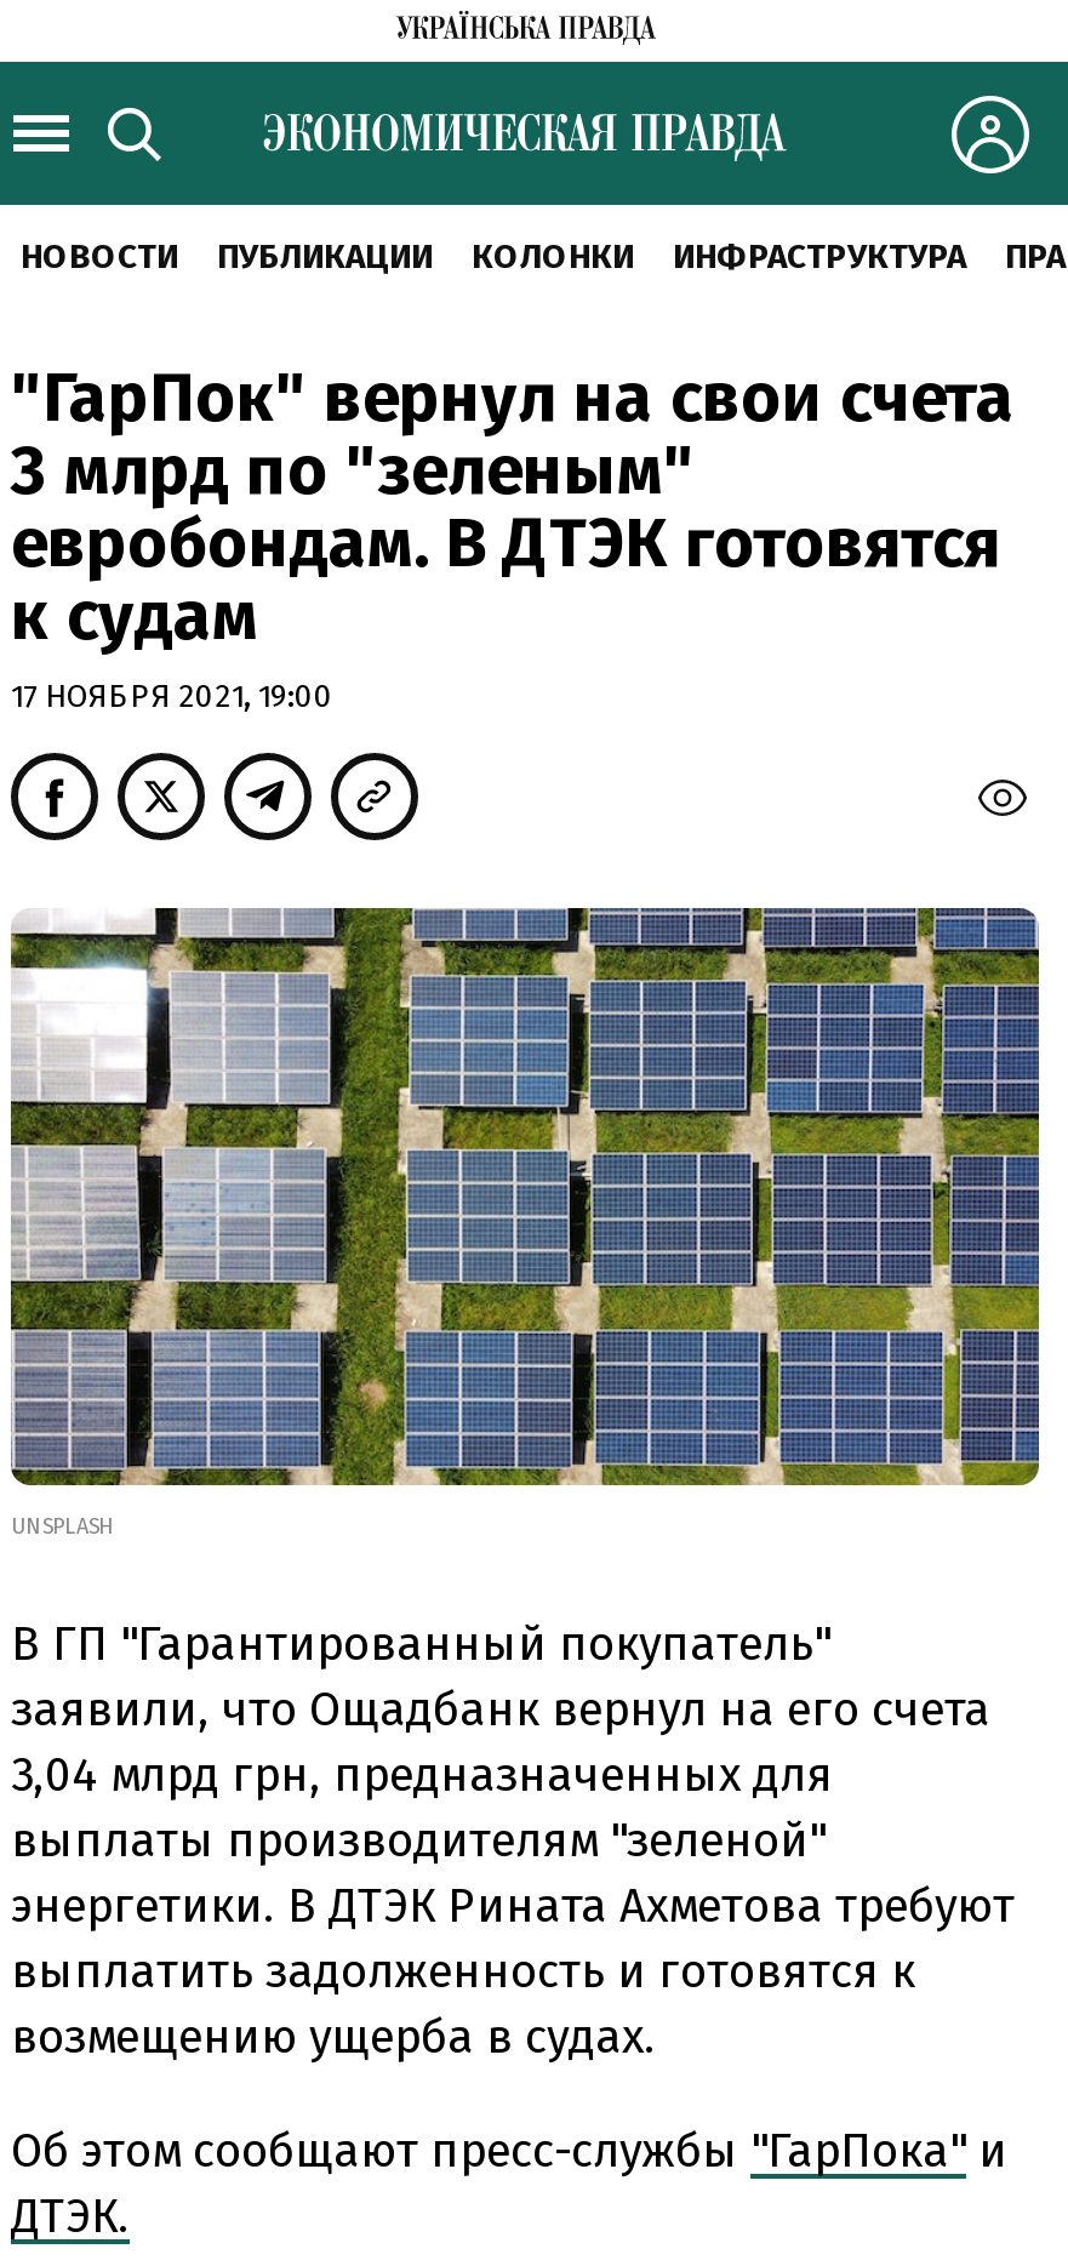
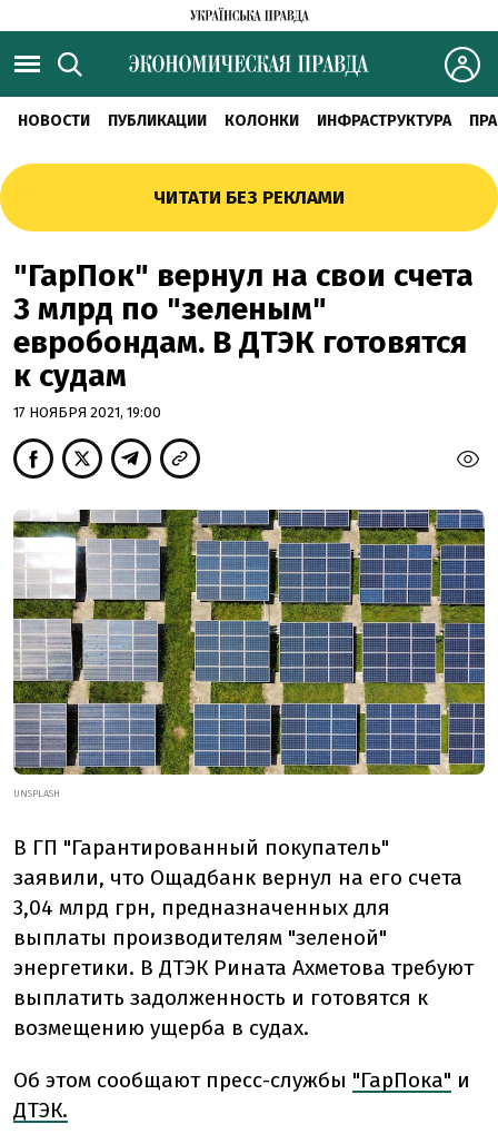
+ ЧИТАТИ БЕЗ РЕКЛАМИ
